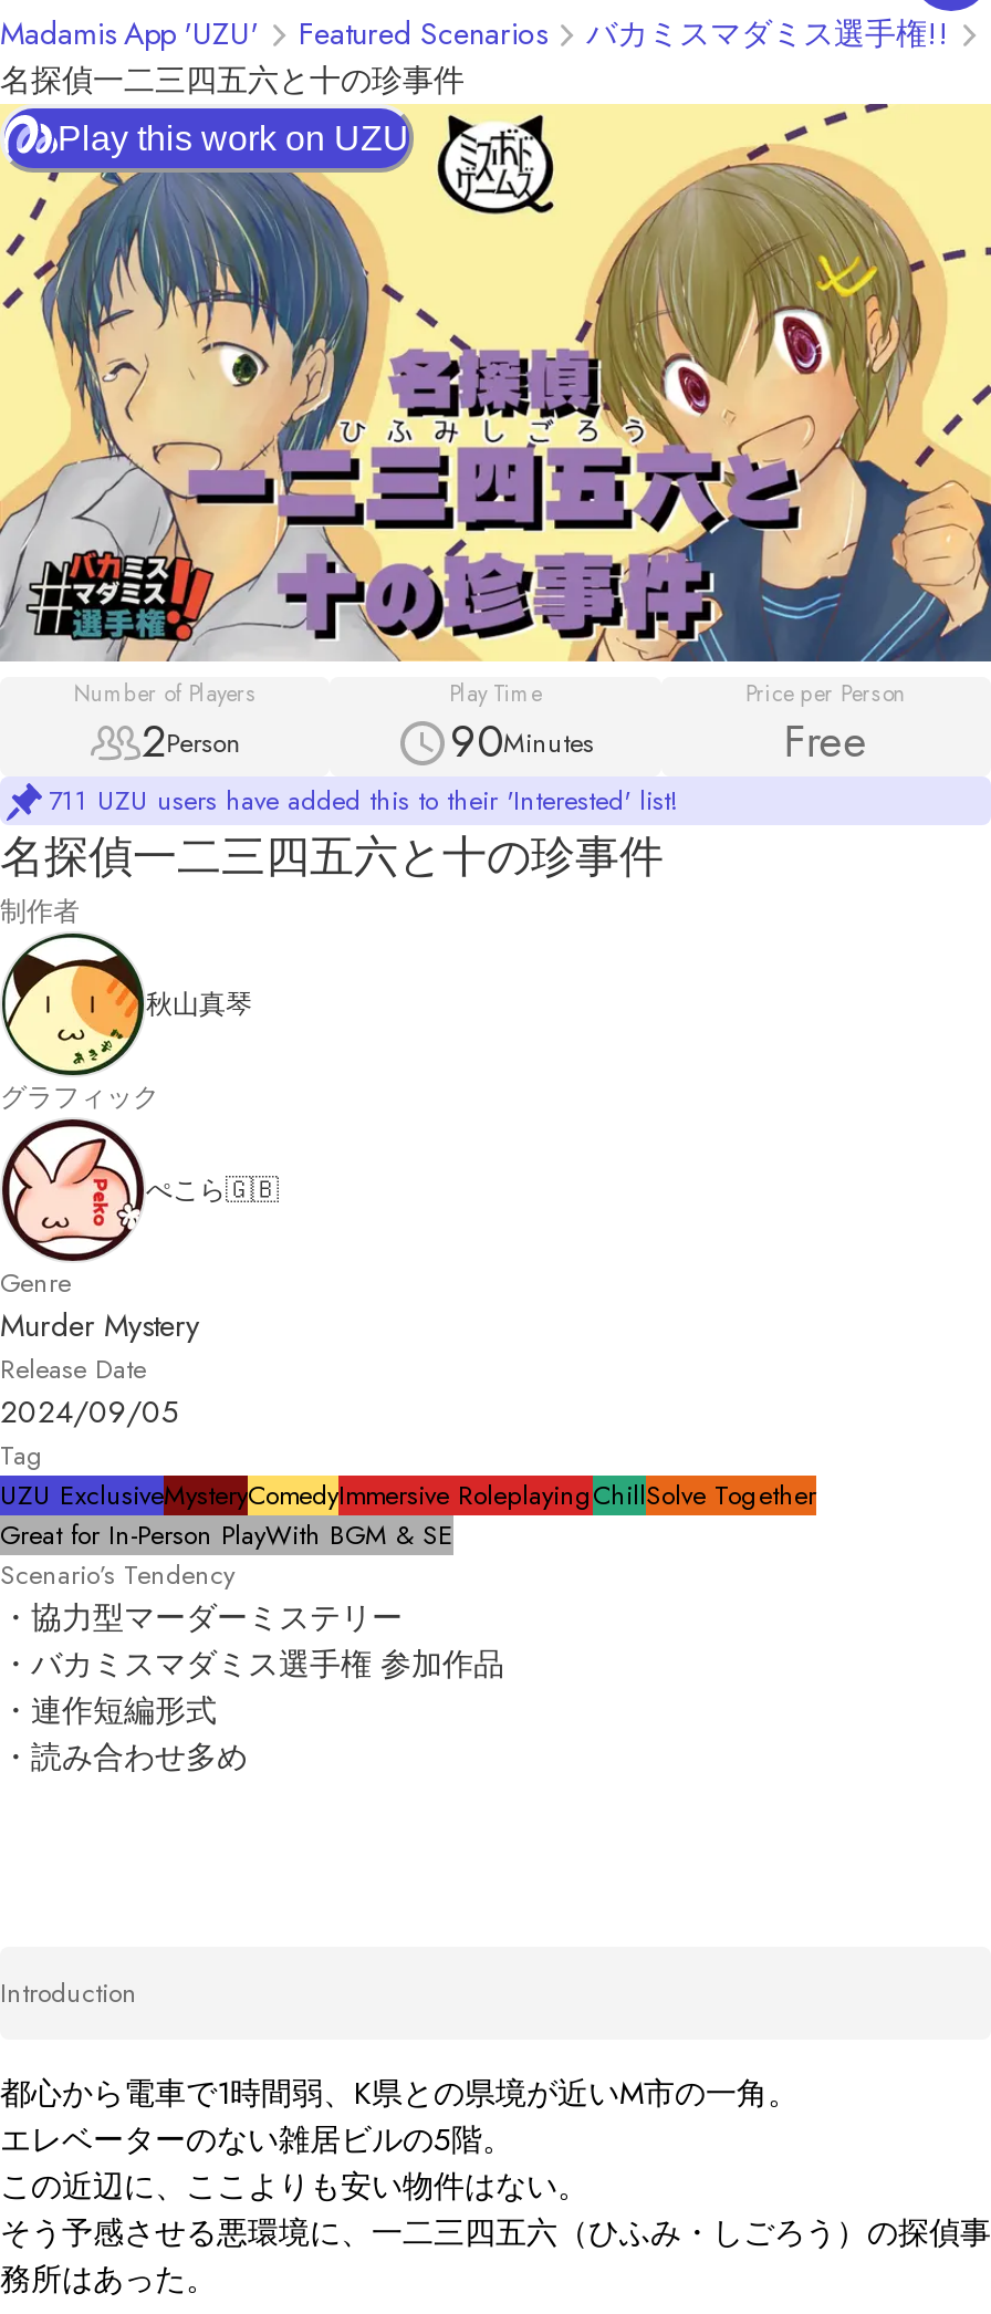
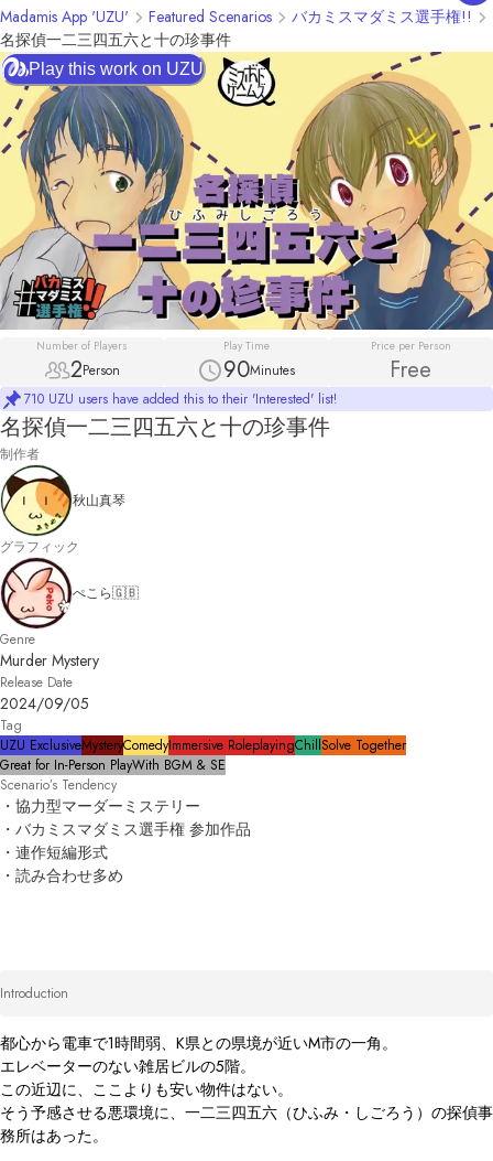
- 711 UZU users have added this to their 'Interested' list!
+ 710 UZU users have added this to their 'Interested' list!
